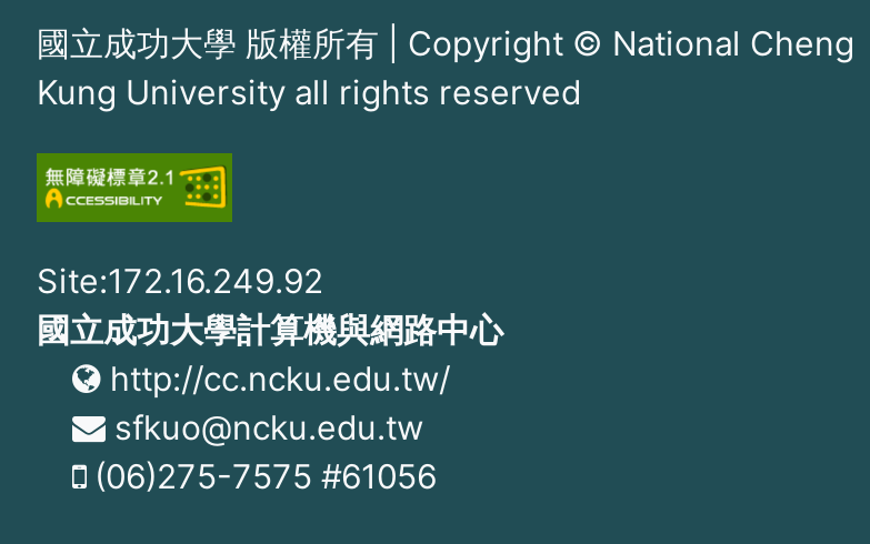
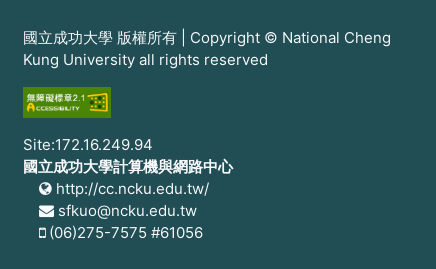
- Site:172.16.249.92
+ Site:172.16.249.94
